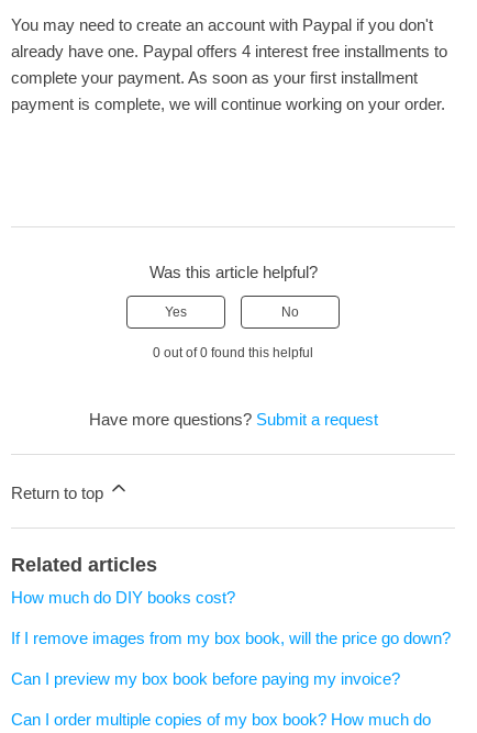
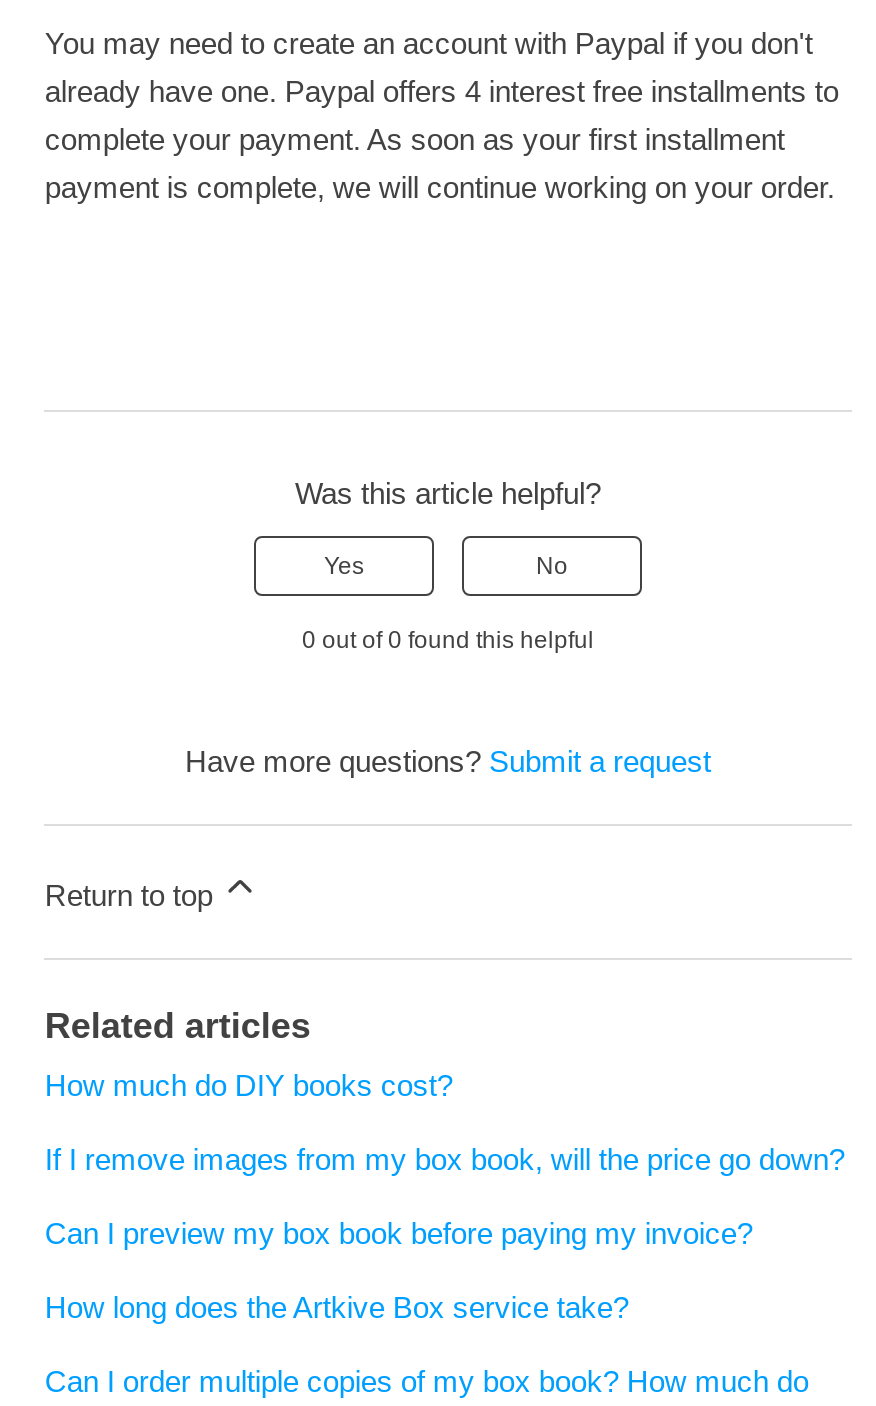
+ How long does the Artkive Box service take?
